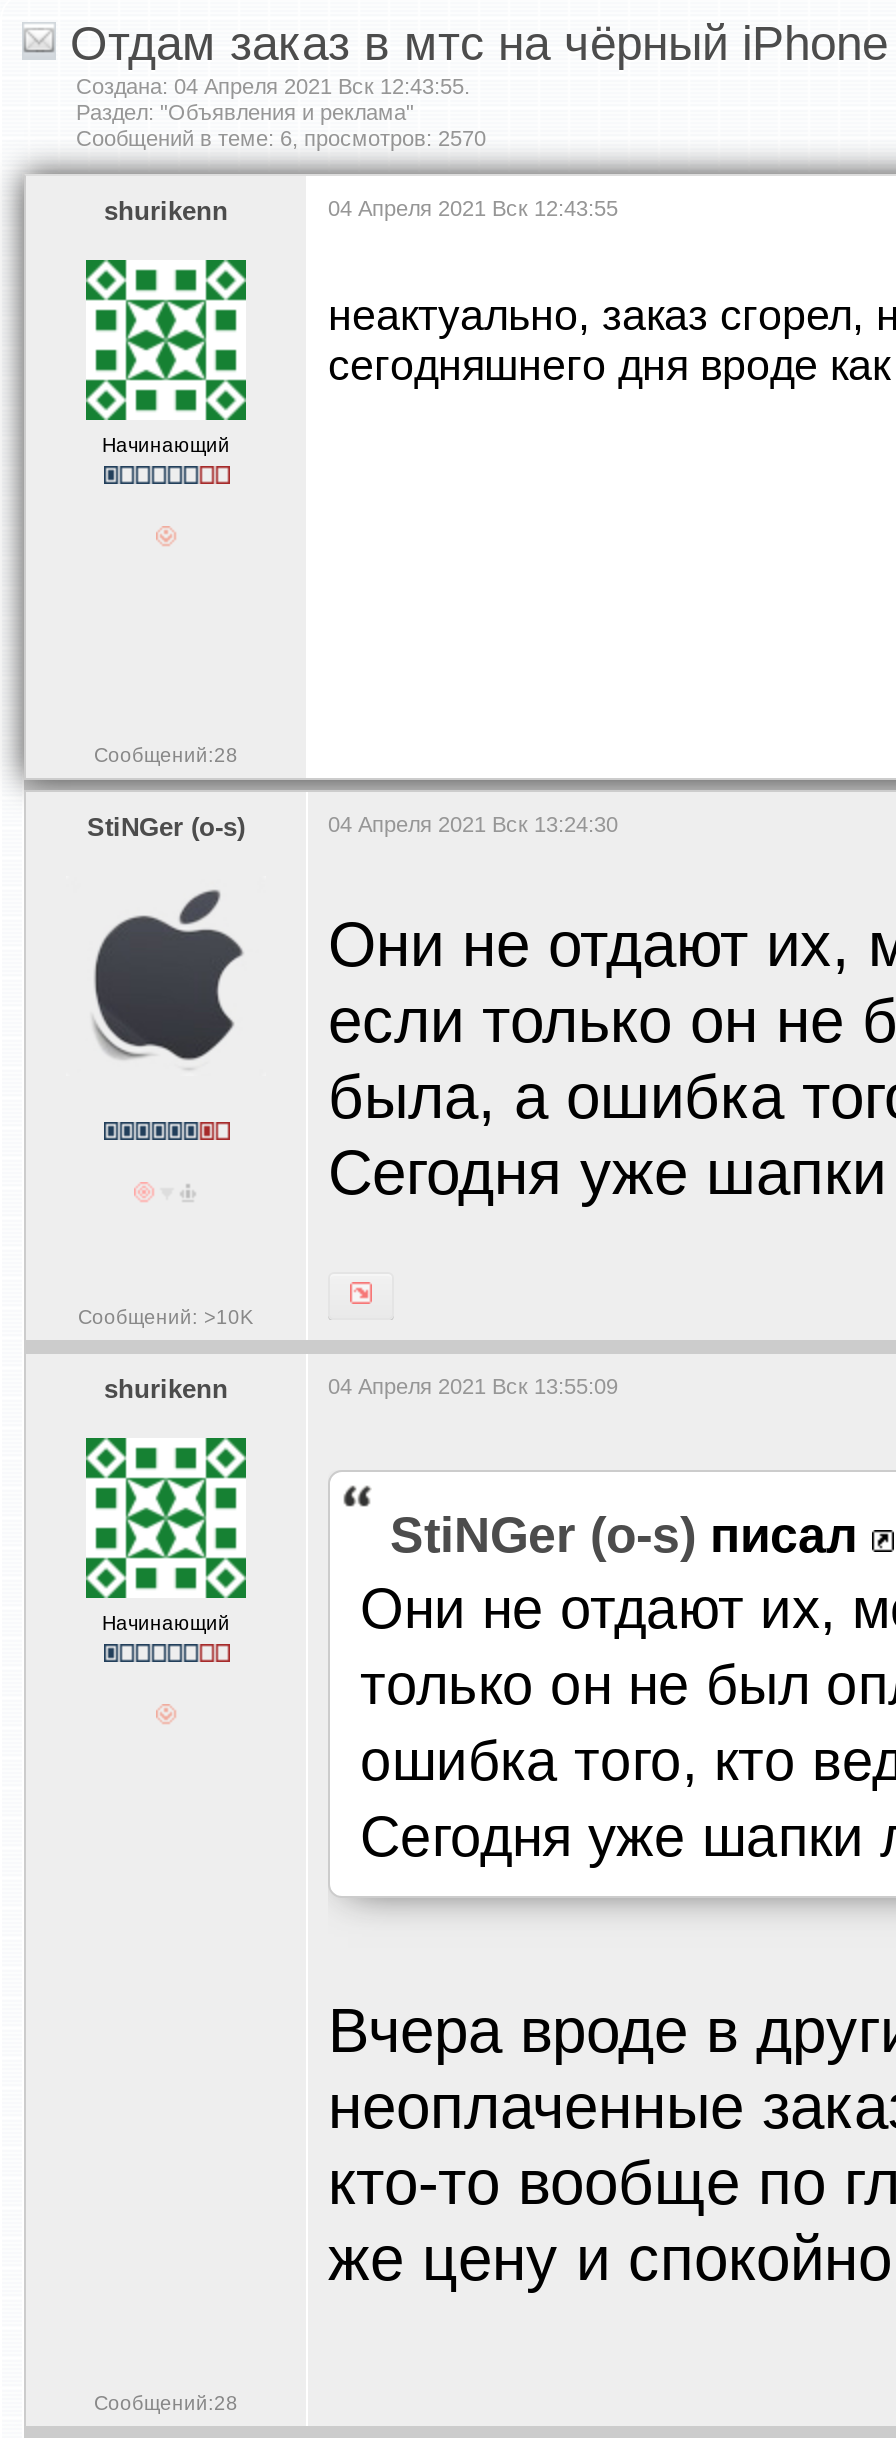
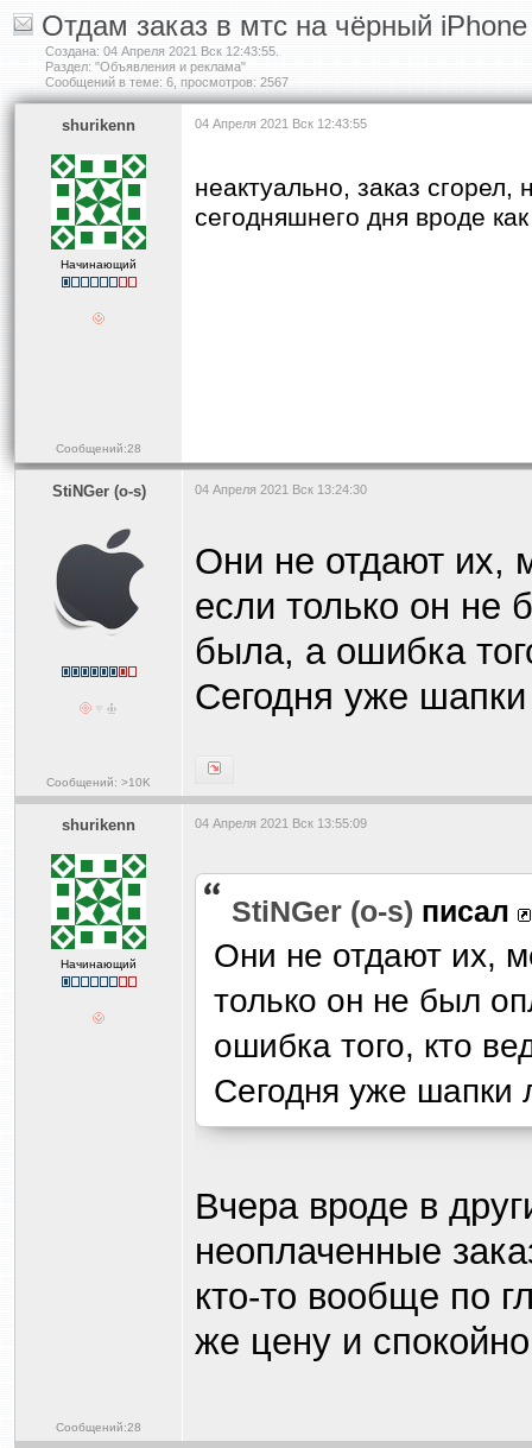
- Сообщений в теме: 6, просмотров: 2570
+ Сообщений в теме: 6, просмотров: 2567
